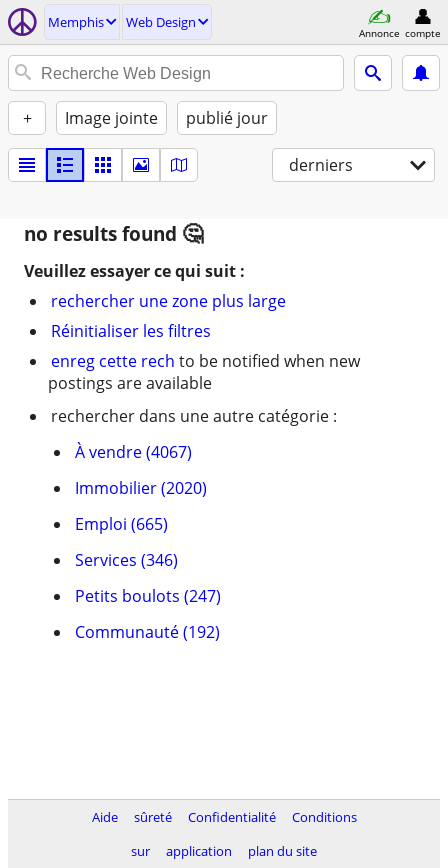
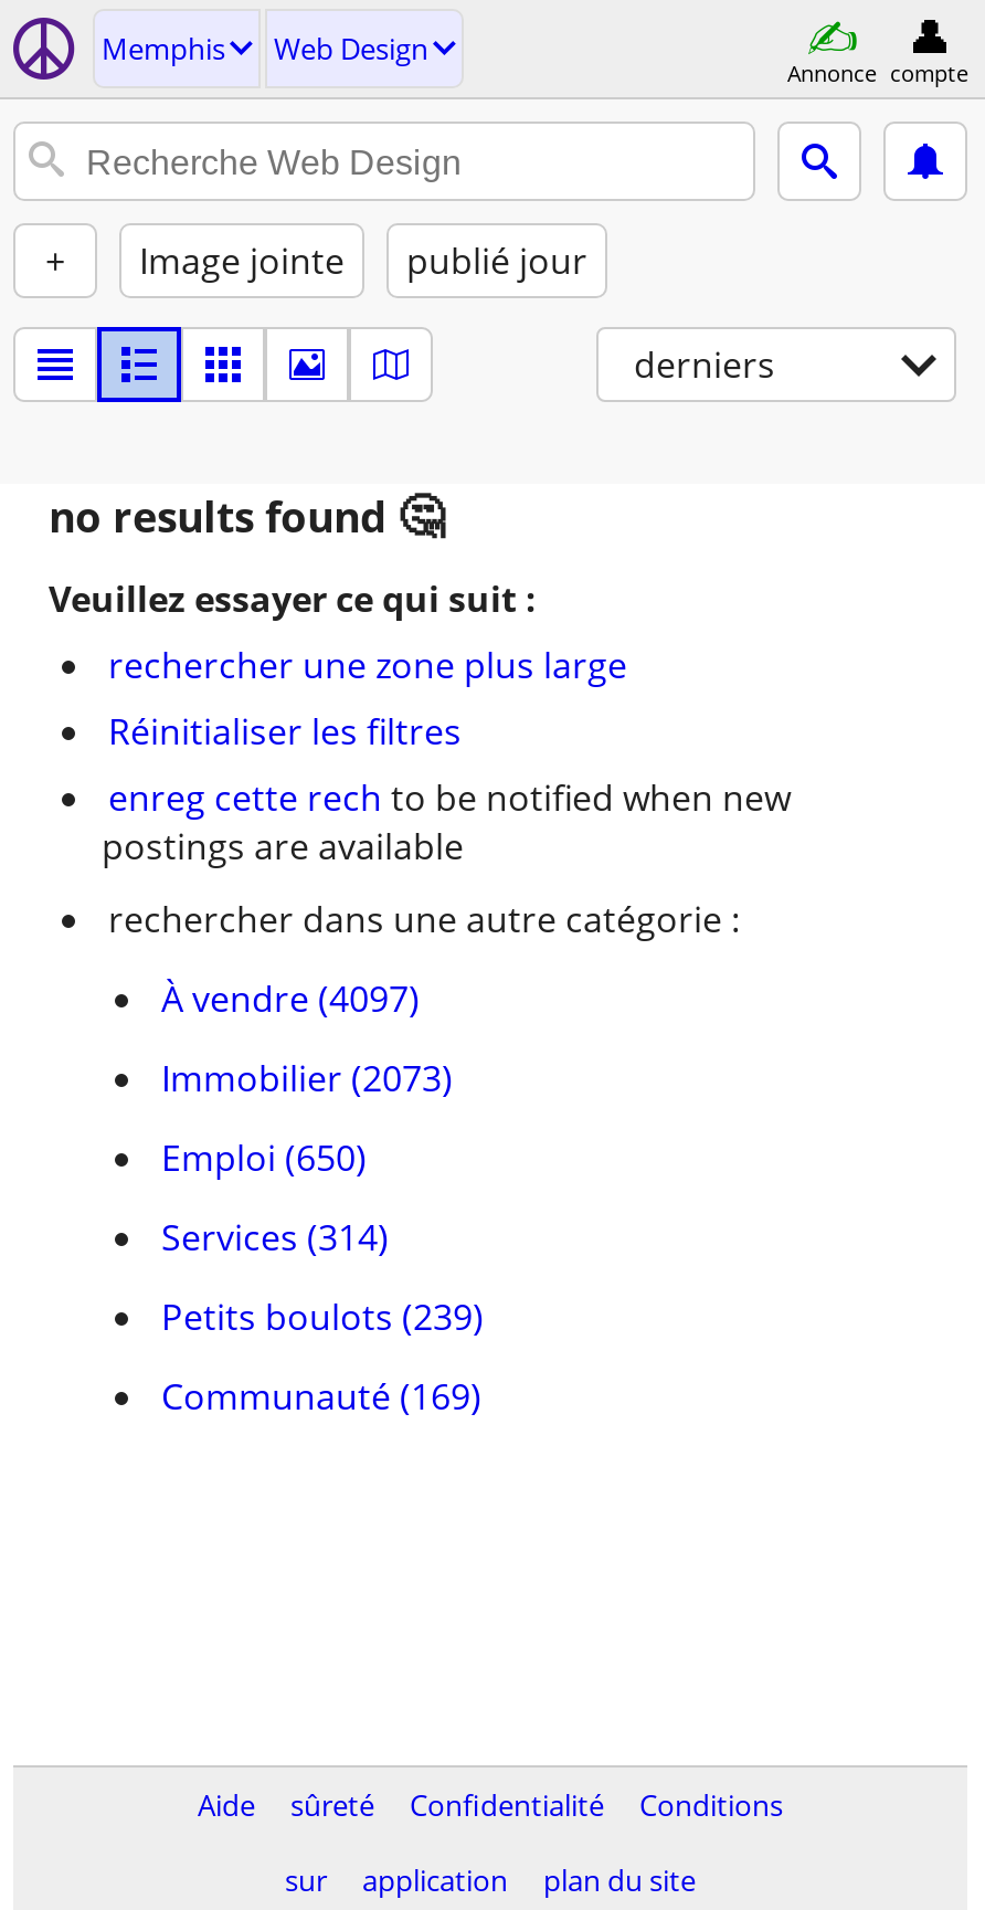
- À vendre (4067)
+ À vendre (4097)

- Immobilier (2020)
+ Immobilier (2073)

- Emploi (665)
+ Emploi (650)

- Services (346)
+ Services (314)

- Petits boulots (247)
+ Petits boulots (239)

- Communauté (192)
+ Communauté (169)
